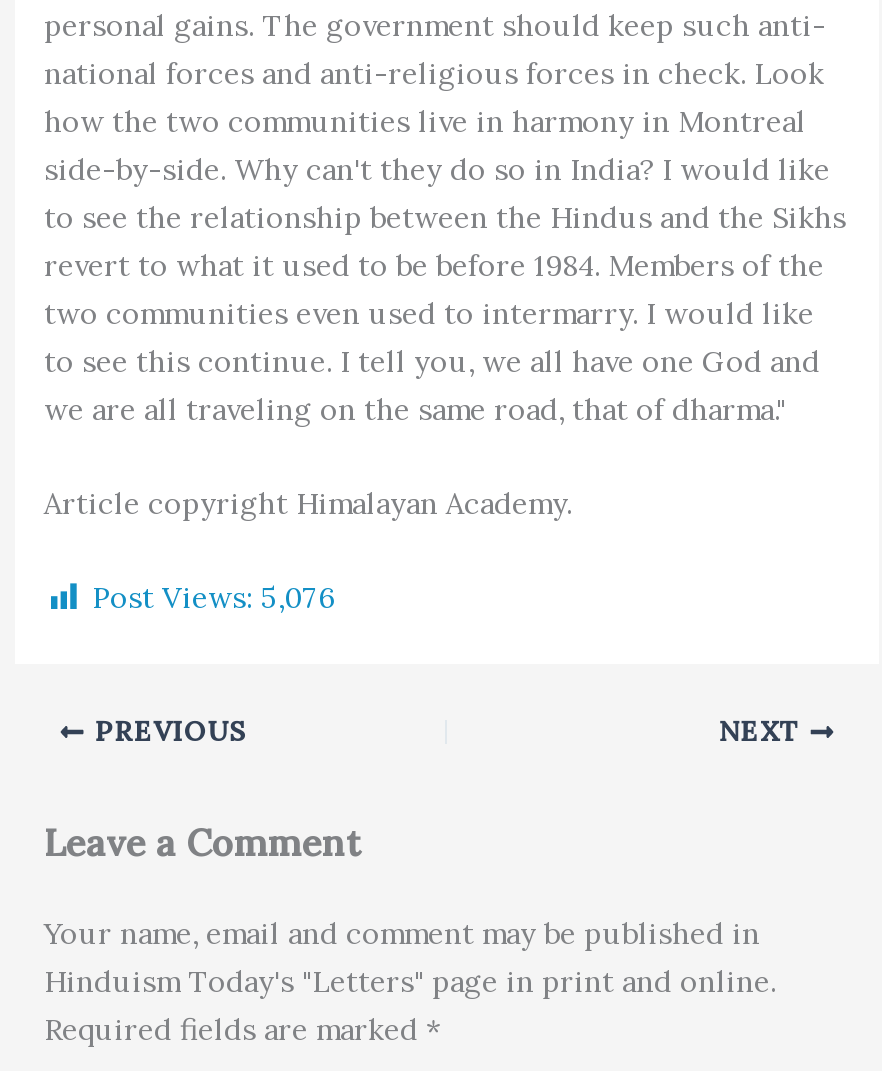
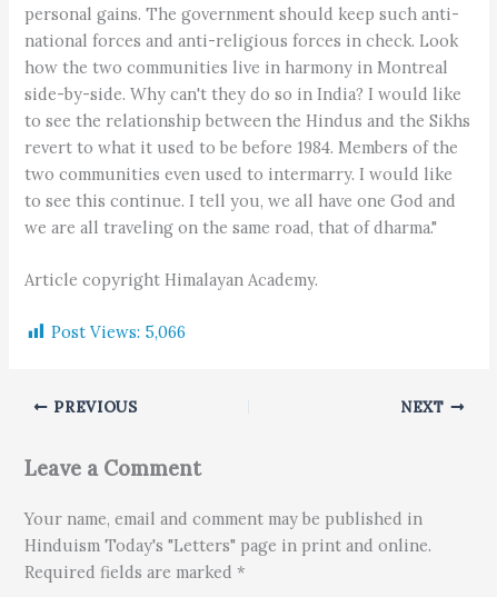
- Post Views: 5,076
+ Post Views: 5,066
